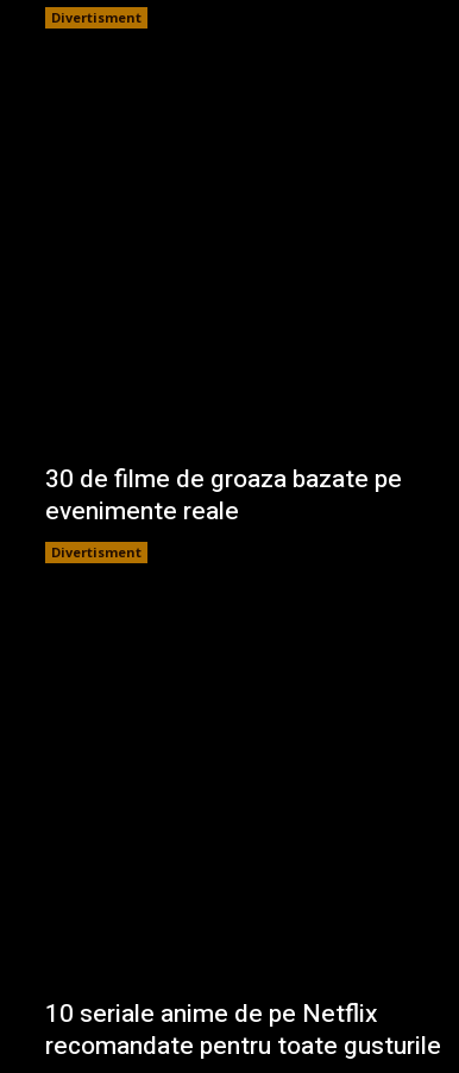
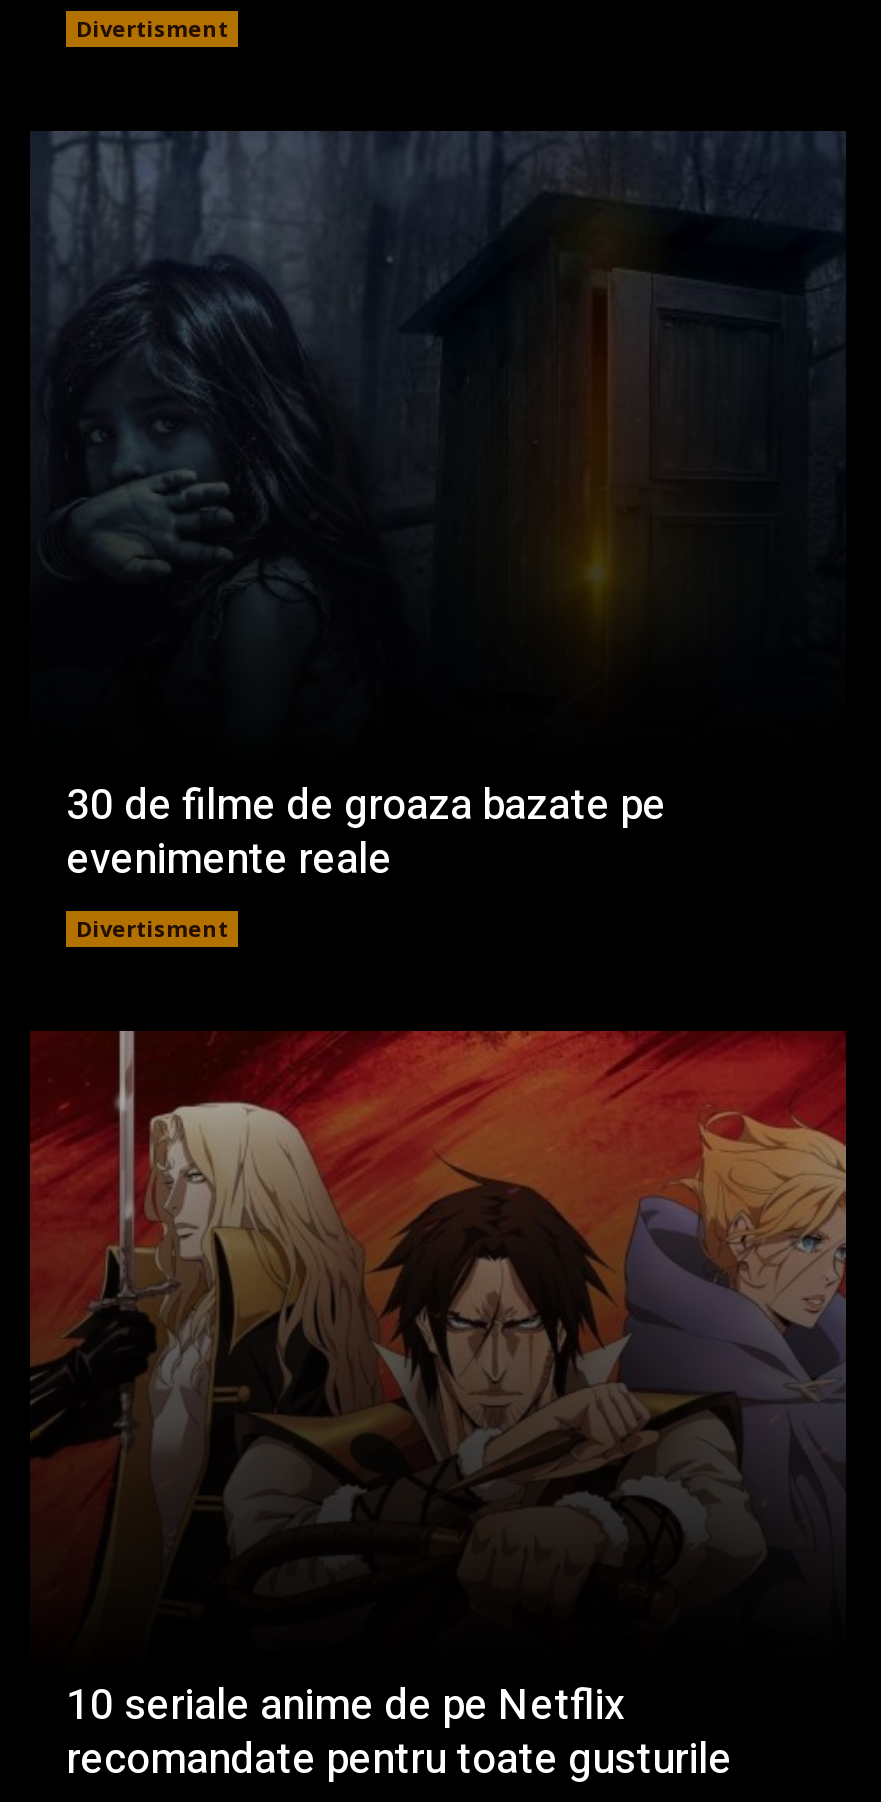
+ [image]

+ [image]
